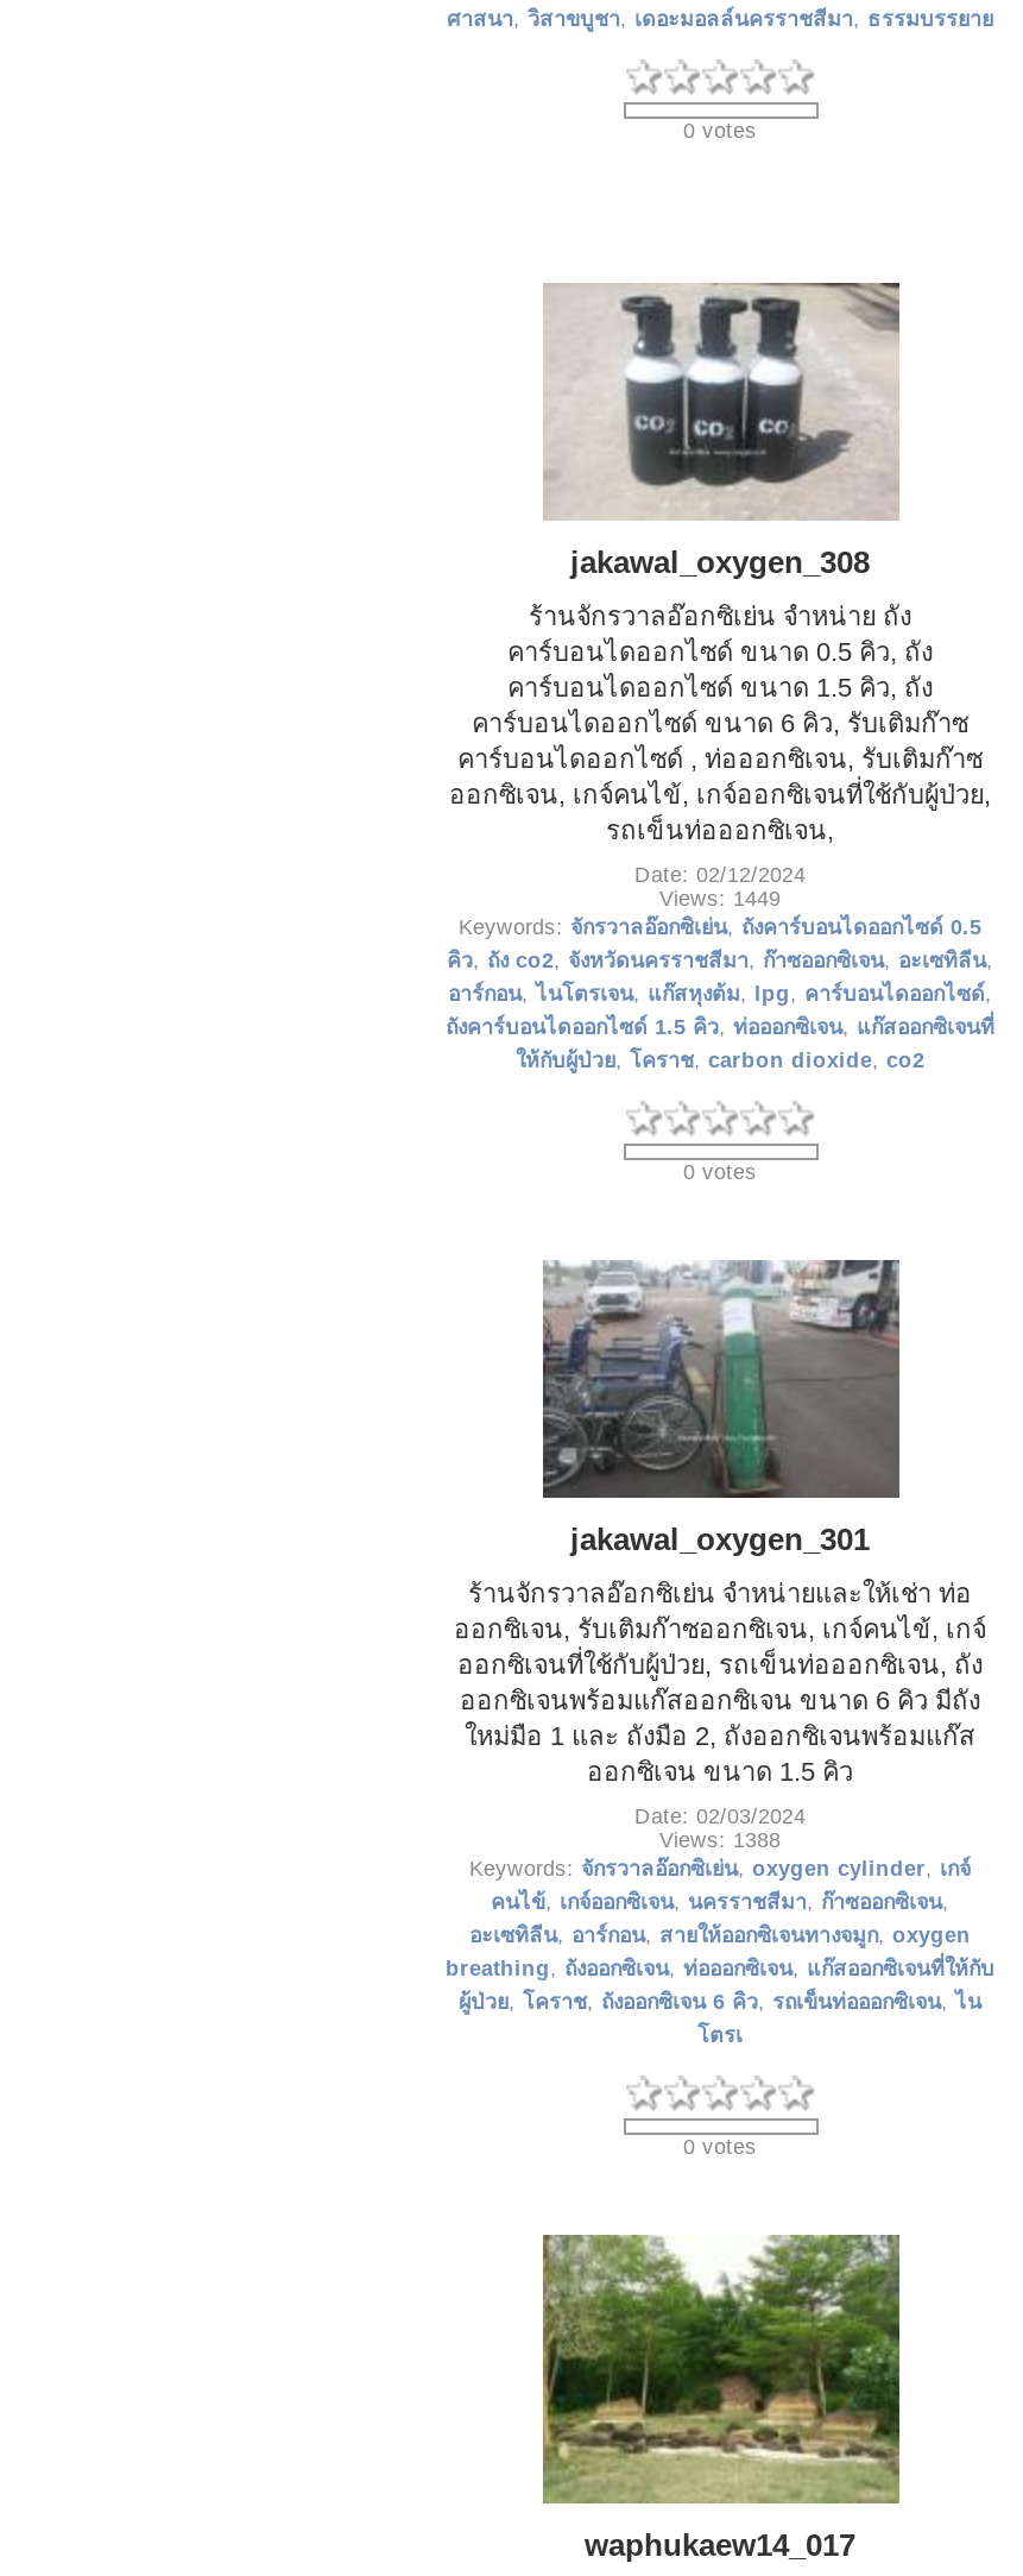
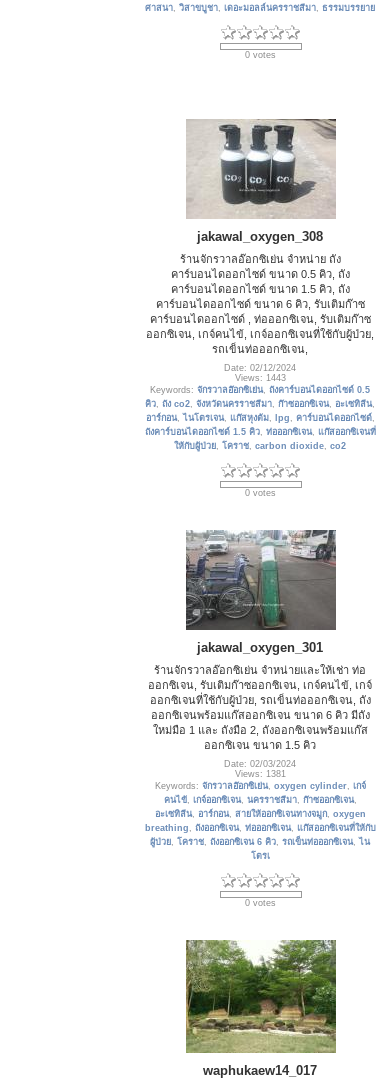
- Views: 1449
+ Views: 1443

- Views: 1388
+ Views: 1381
